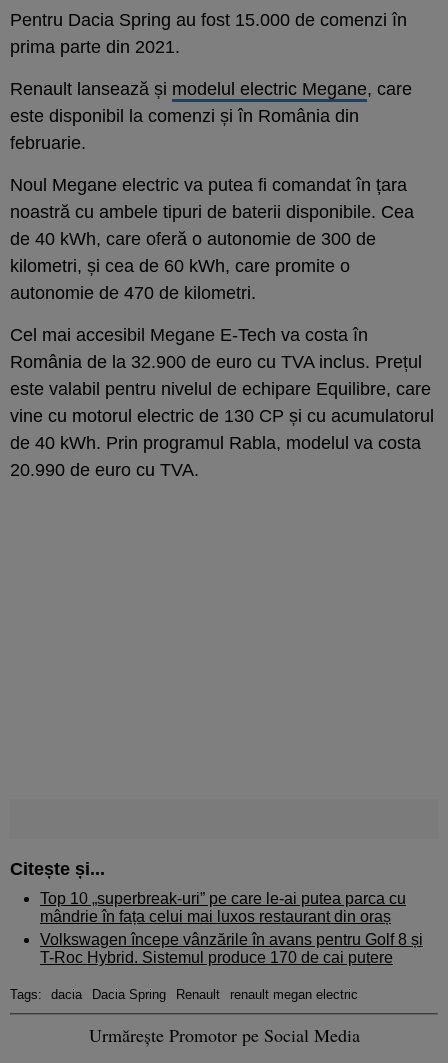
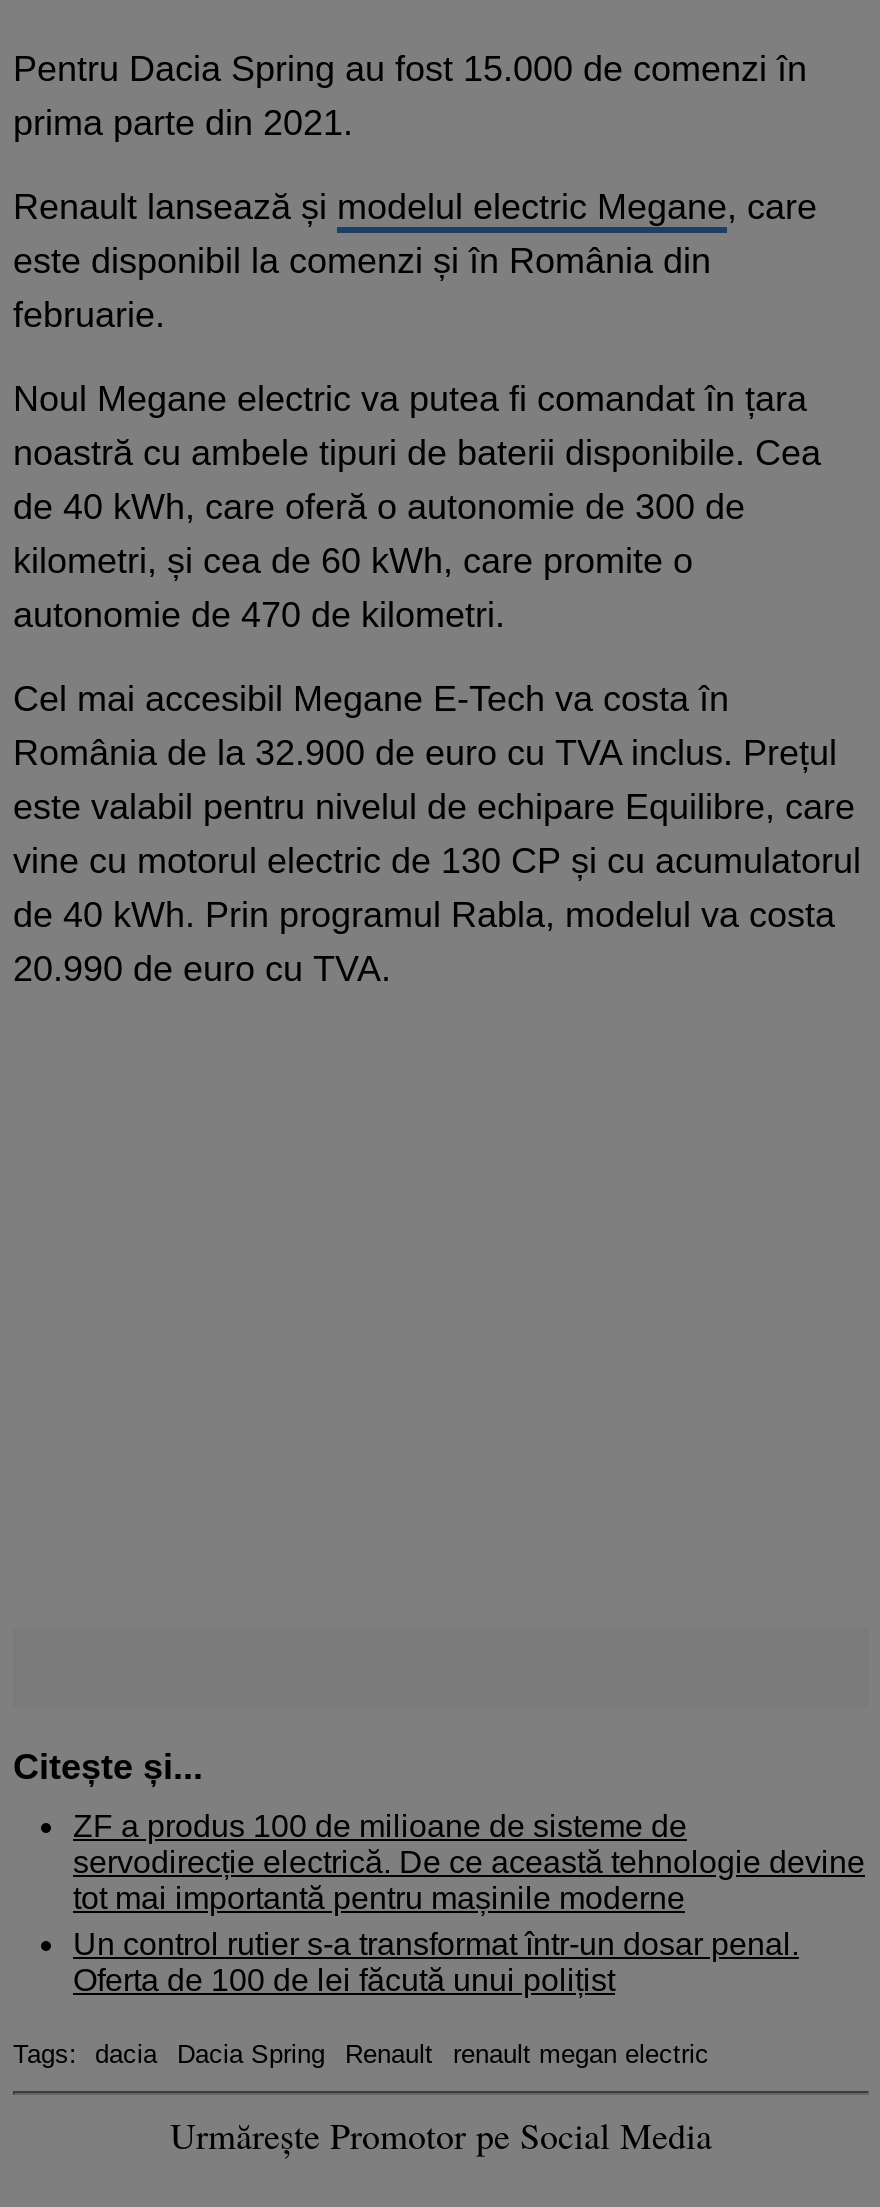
- Top 10 „superbreak-uri” pe care le-ai putea parca cu
- mândrie în fața celui mai luxos restaurant din oraș
- Volkswagen începe vânzările în avans pentru Golf 8 și
- T-Roc Hybrid. Sistemul produce 170 de cai putere
+ ZF a produs 100 de milioane de sisteme de
+ servodirecție electrică. De ce această tehnologie devine
+ tot mai importantă pentru mașinile moderne
+ Un control rutier s-a transformat într-un dosar penal.
+ Oferta de 100 de lei făcută unui polițist
